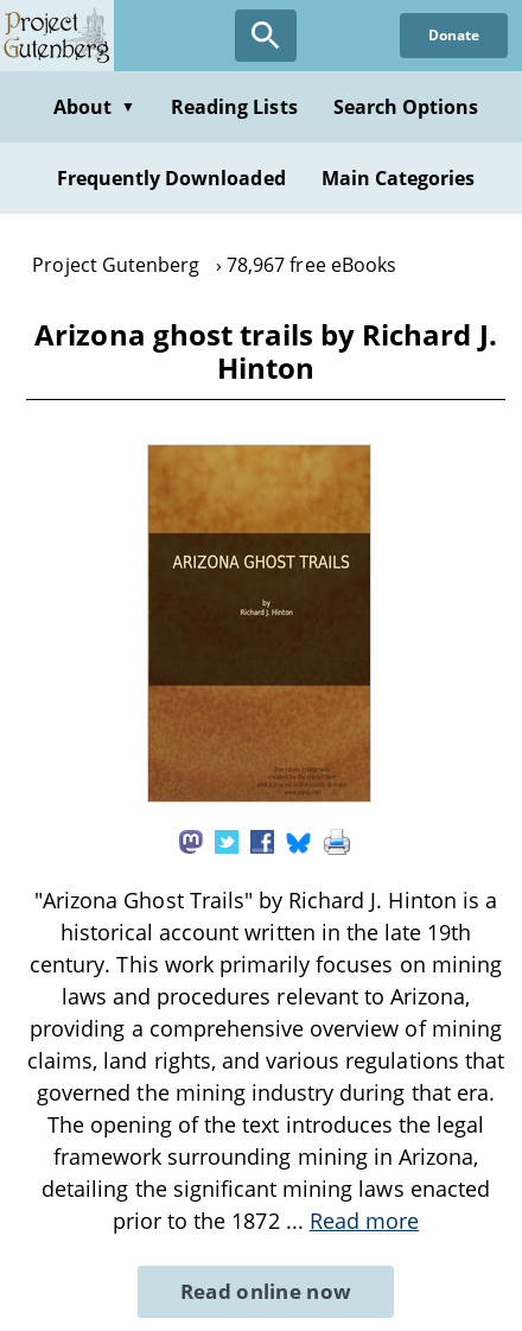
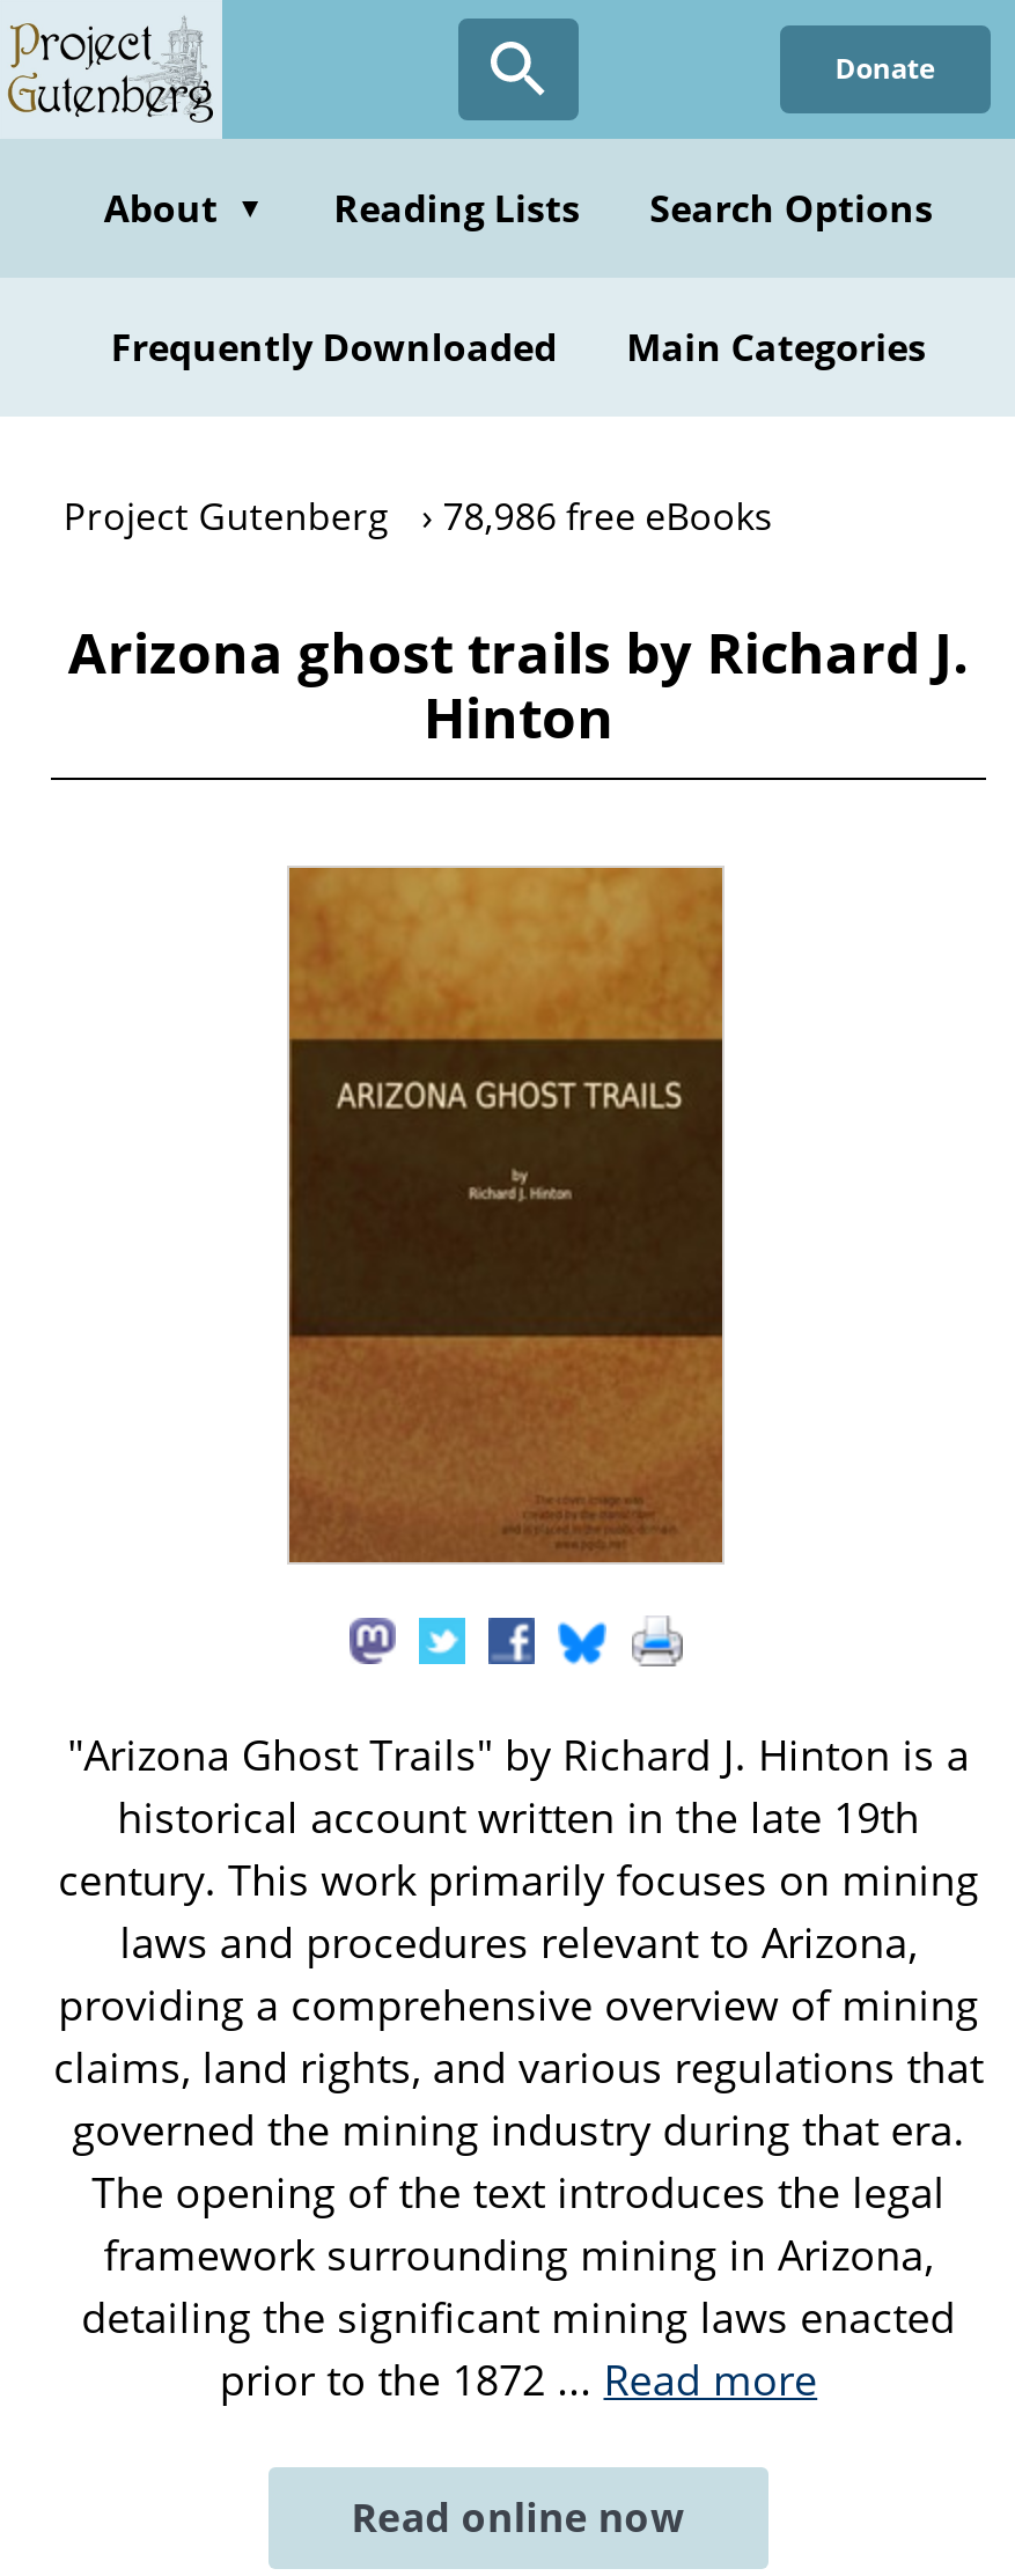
- Project Gutenberg 78,967 free eBooks
+ Project Gutenberg 78,986 free eBooks
